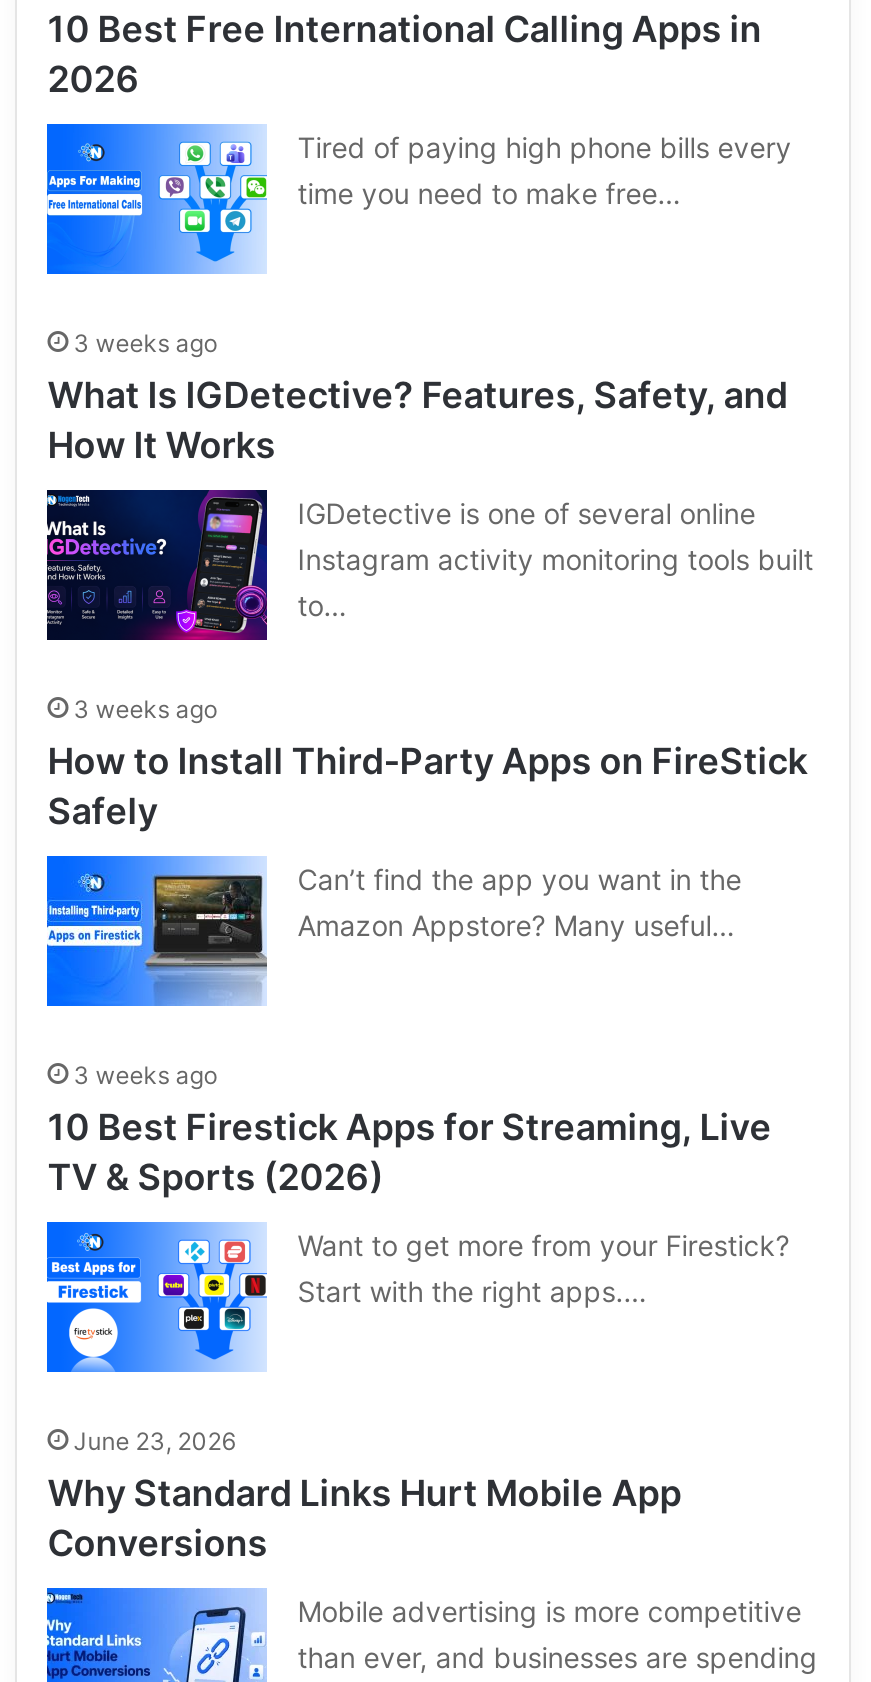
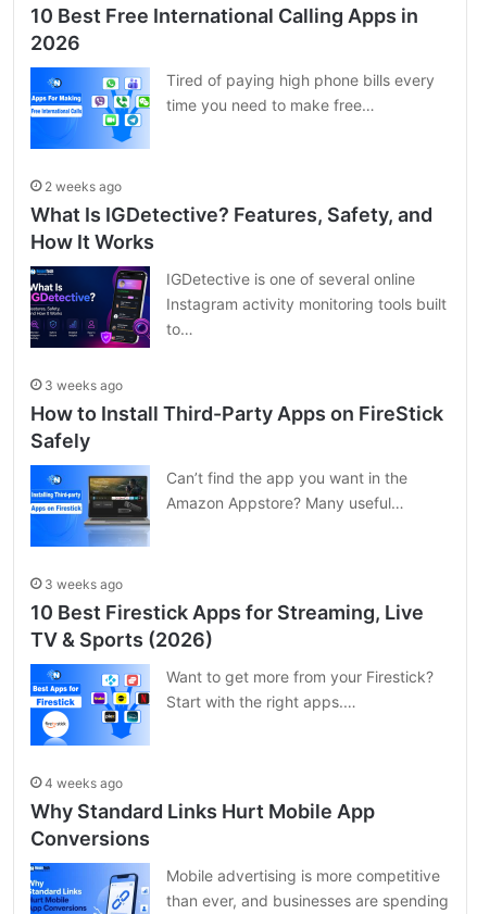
- 3 weeks ago
+ 2 weeks ago

- June 23, 2026
+ 4 weeks ago
